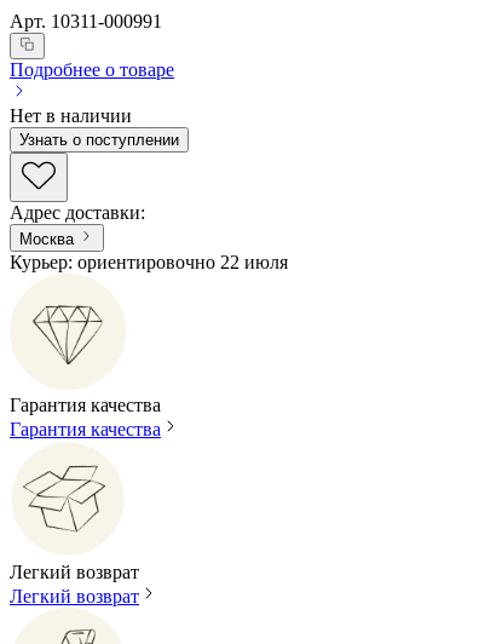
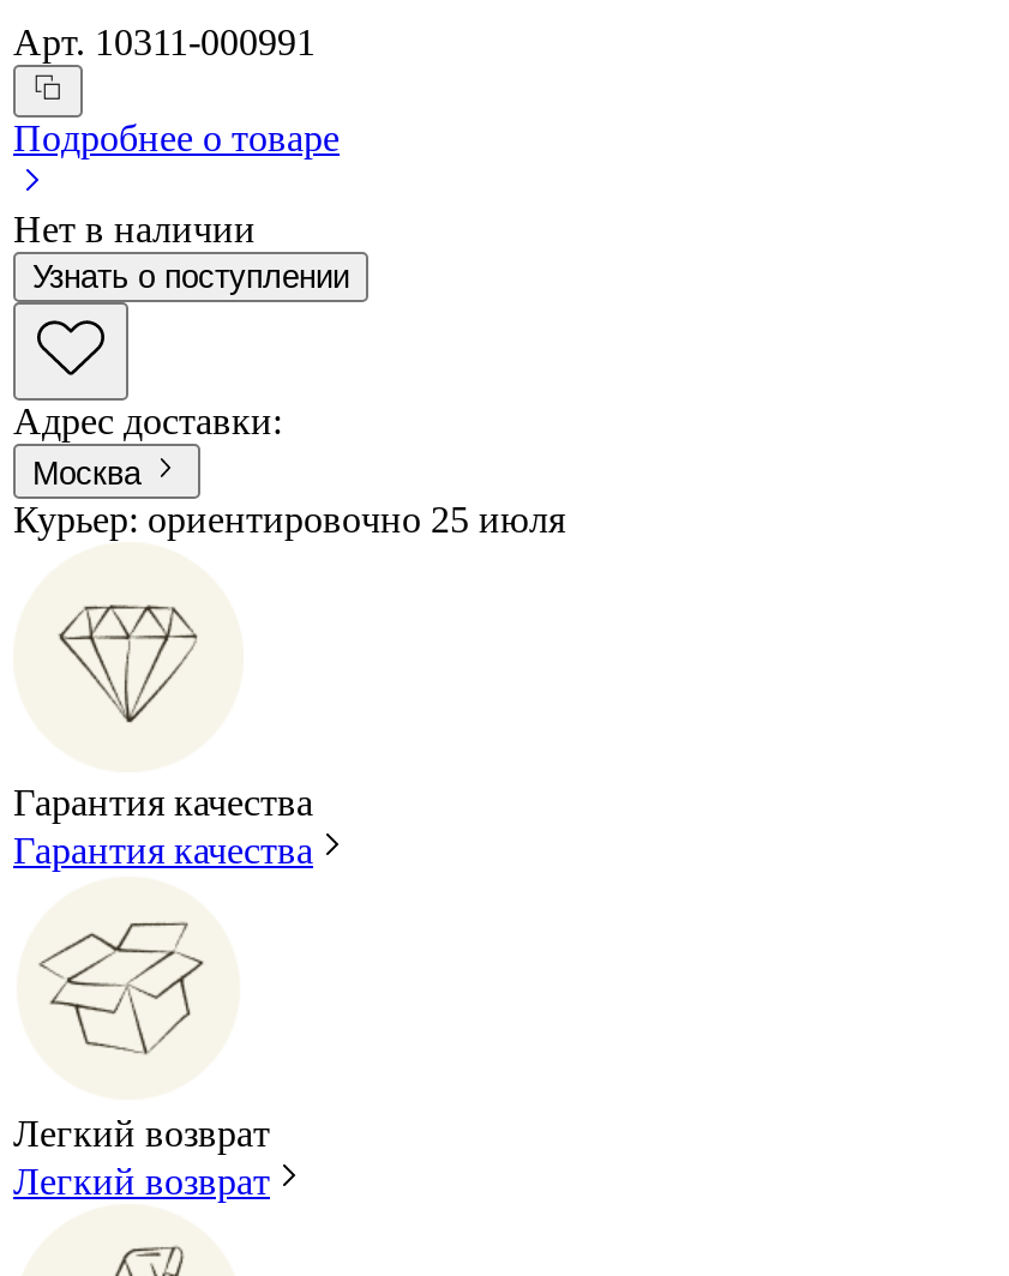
- Курьер: ориентировочно 22 июля
+ Курьер: ориентировочно 25 июля
